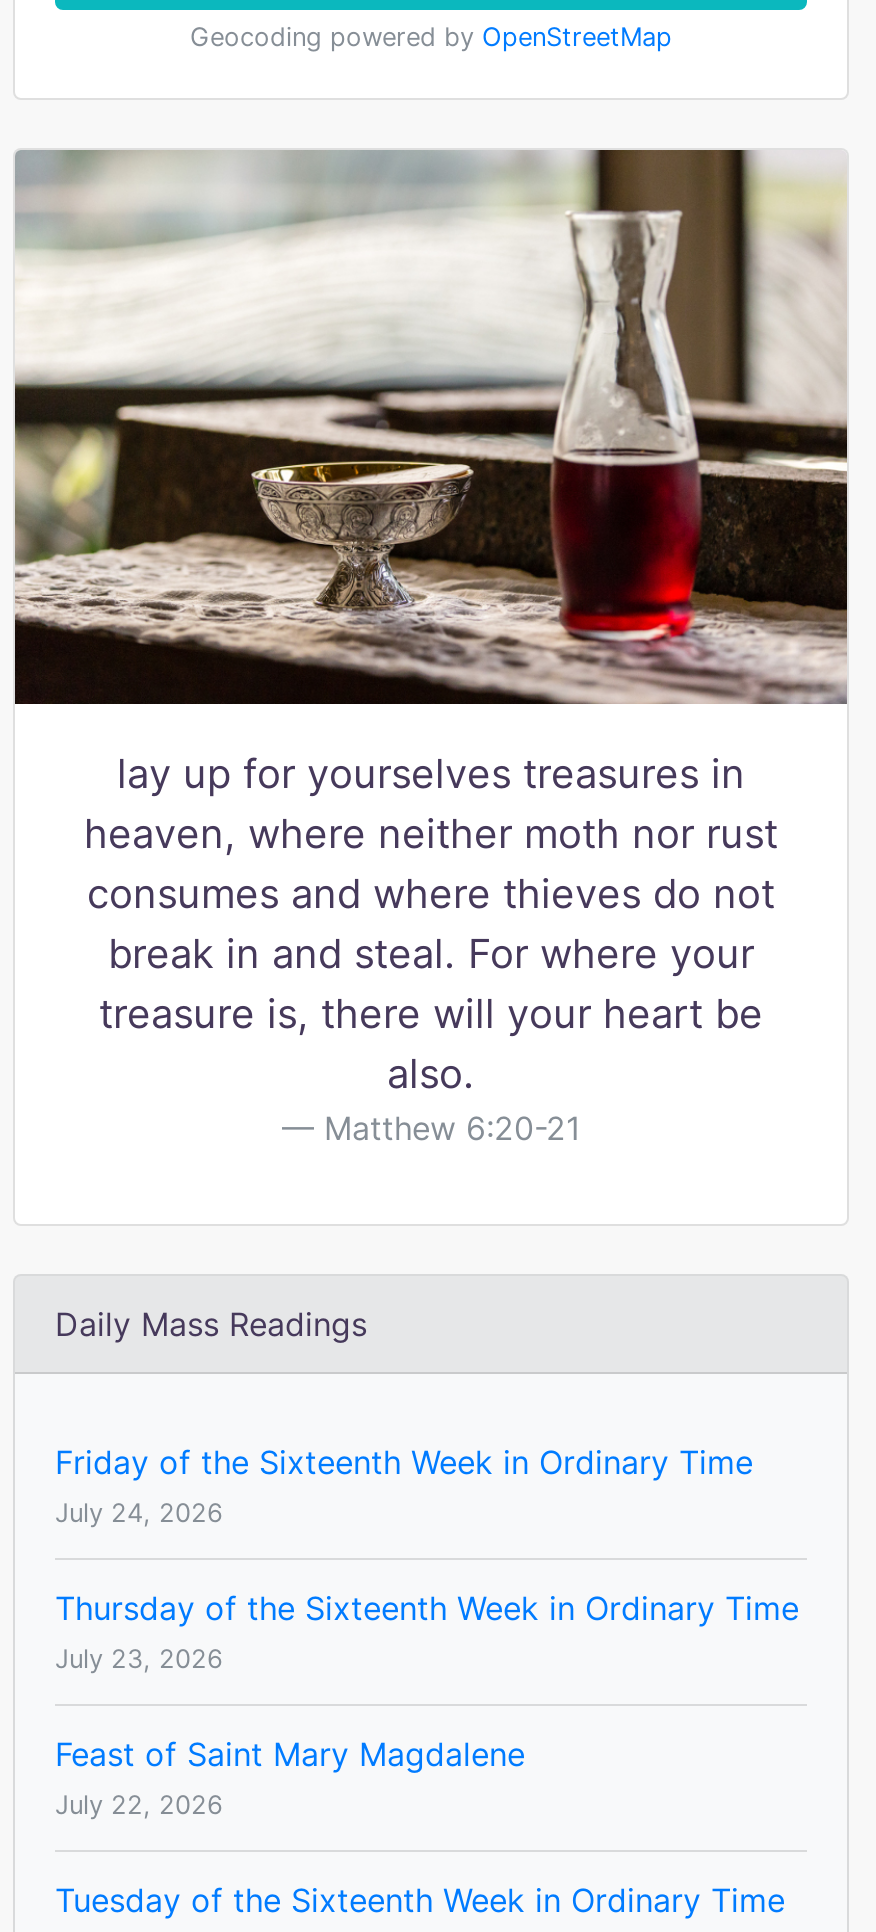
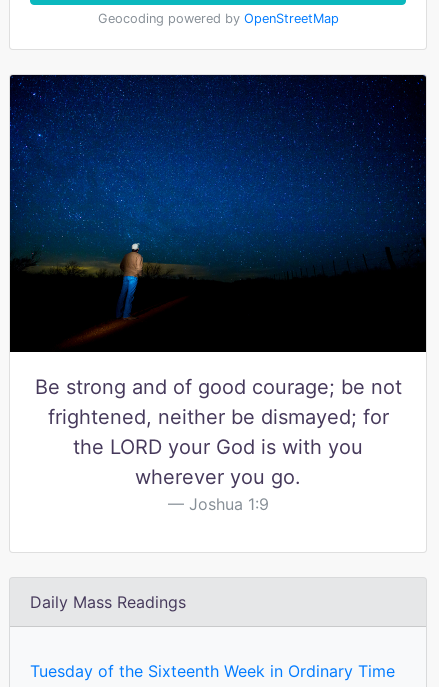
- [image]
- lay up for yourselves treasures in
- heaven, where neither moth nor rust
- consumes and where thieves do not
- break in and steal. For where your
- treasure is, there will your heart be
- also.
- Matthew 6:20-21
+ [image]
+ Be strong and of good courage; be not
+ frightened, neither be dismayed; for
+ the LORD your God is with you
+ wherever you go.
+ Joshua 1:9

- Friday of the Sixteenth Week in Ordinary Time
- July 24, 2026
- Thursday of the Sixteenth Week in Ordinary Time
- July 23, 2026
- Feast of Saint Mary Magdalene
- July 22, 2026
